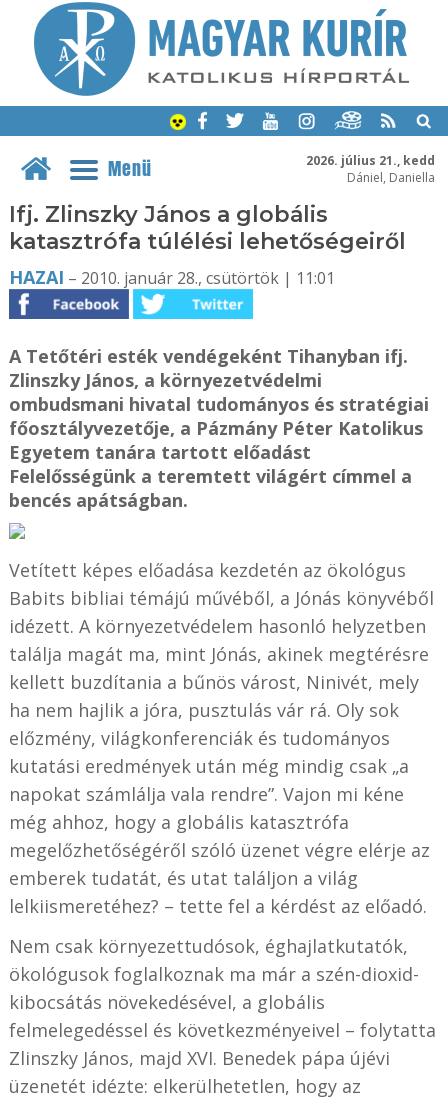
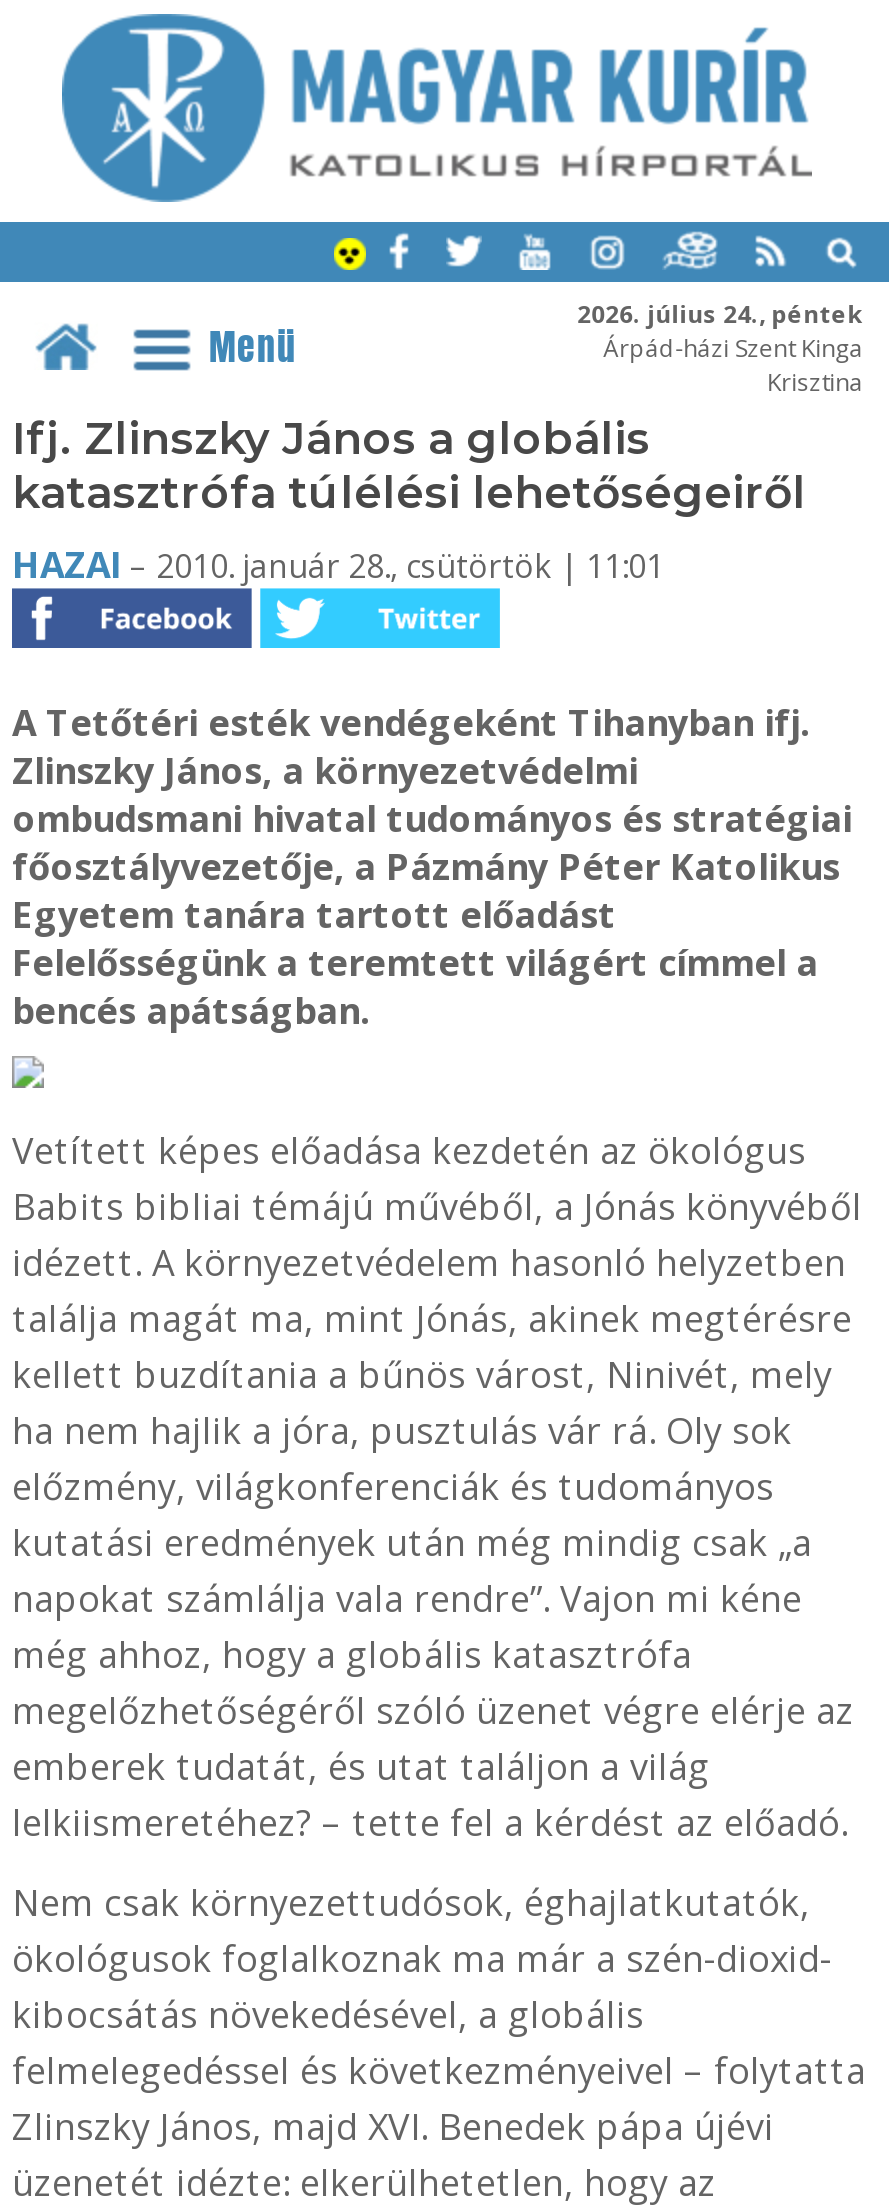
- 2026. július 21., kedd
- Dániel, Daniella
+ 2026. július 24., péntek
+ Árpád-házi Szent Kinga
+ Krisztina
